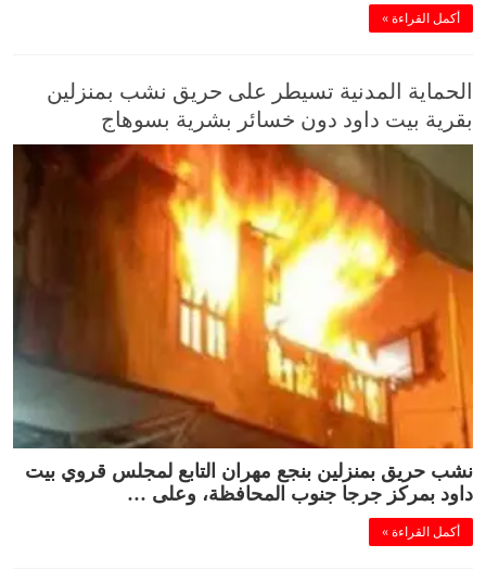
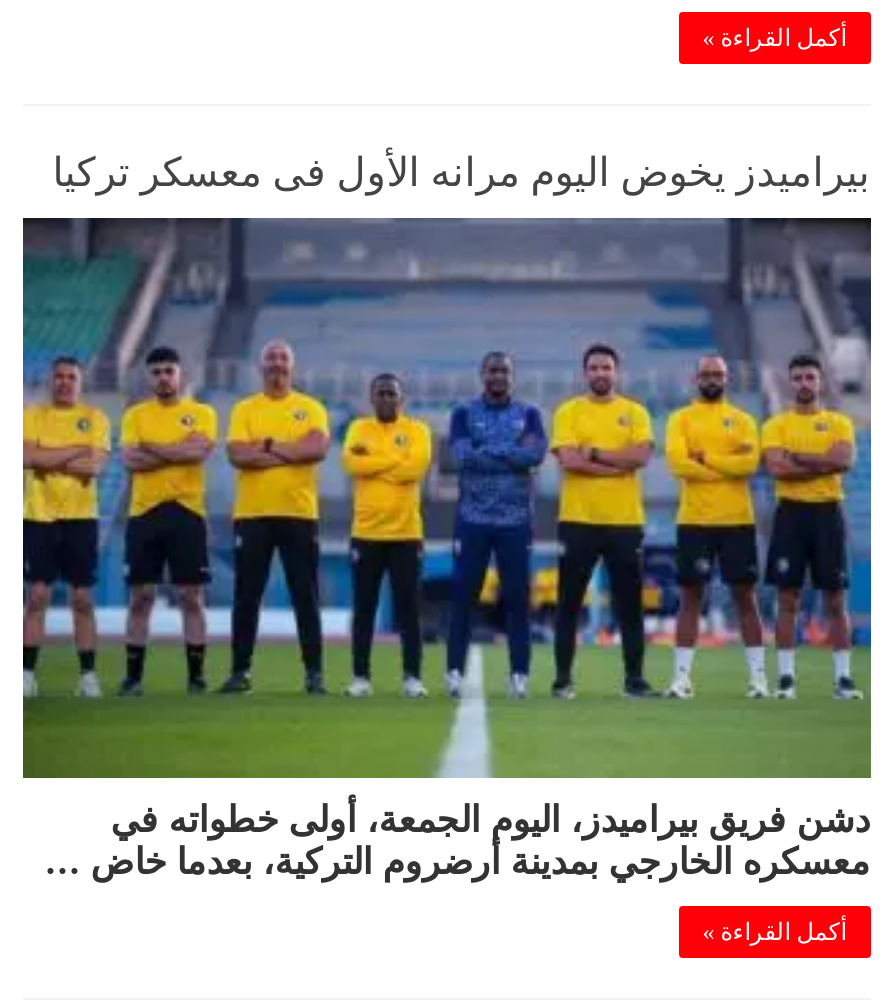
- الحماية المدنية تسيطر على حريق نشب بمنزلين
- بقرية بيت داود دون خسائر بشرية بسوهاج
+ بيراميدز يخوض اليوم مرانه الأول فى معسكر تركيا

- [image]
- نشب حريق بمنزلين بنجع مهران التابع لمجلس قروي بيت
- داود بمركز جرجا جنوب المحافظة، وعلى …
+ [image]
+ دشن فريق بيراميدز، اليوم الجمعة، أولى خطواته في
+ معسكره الخارجي بمدينة أرضروم التركية، بعدما خاض …
